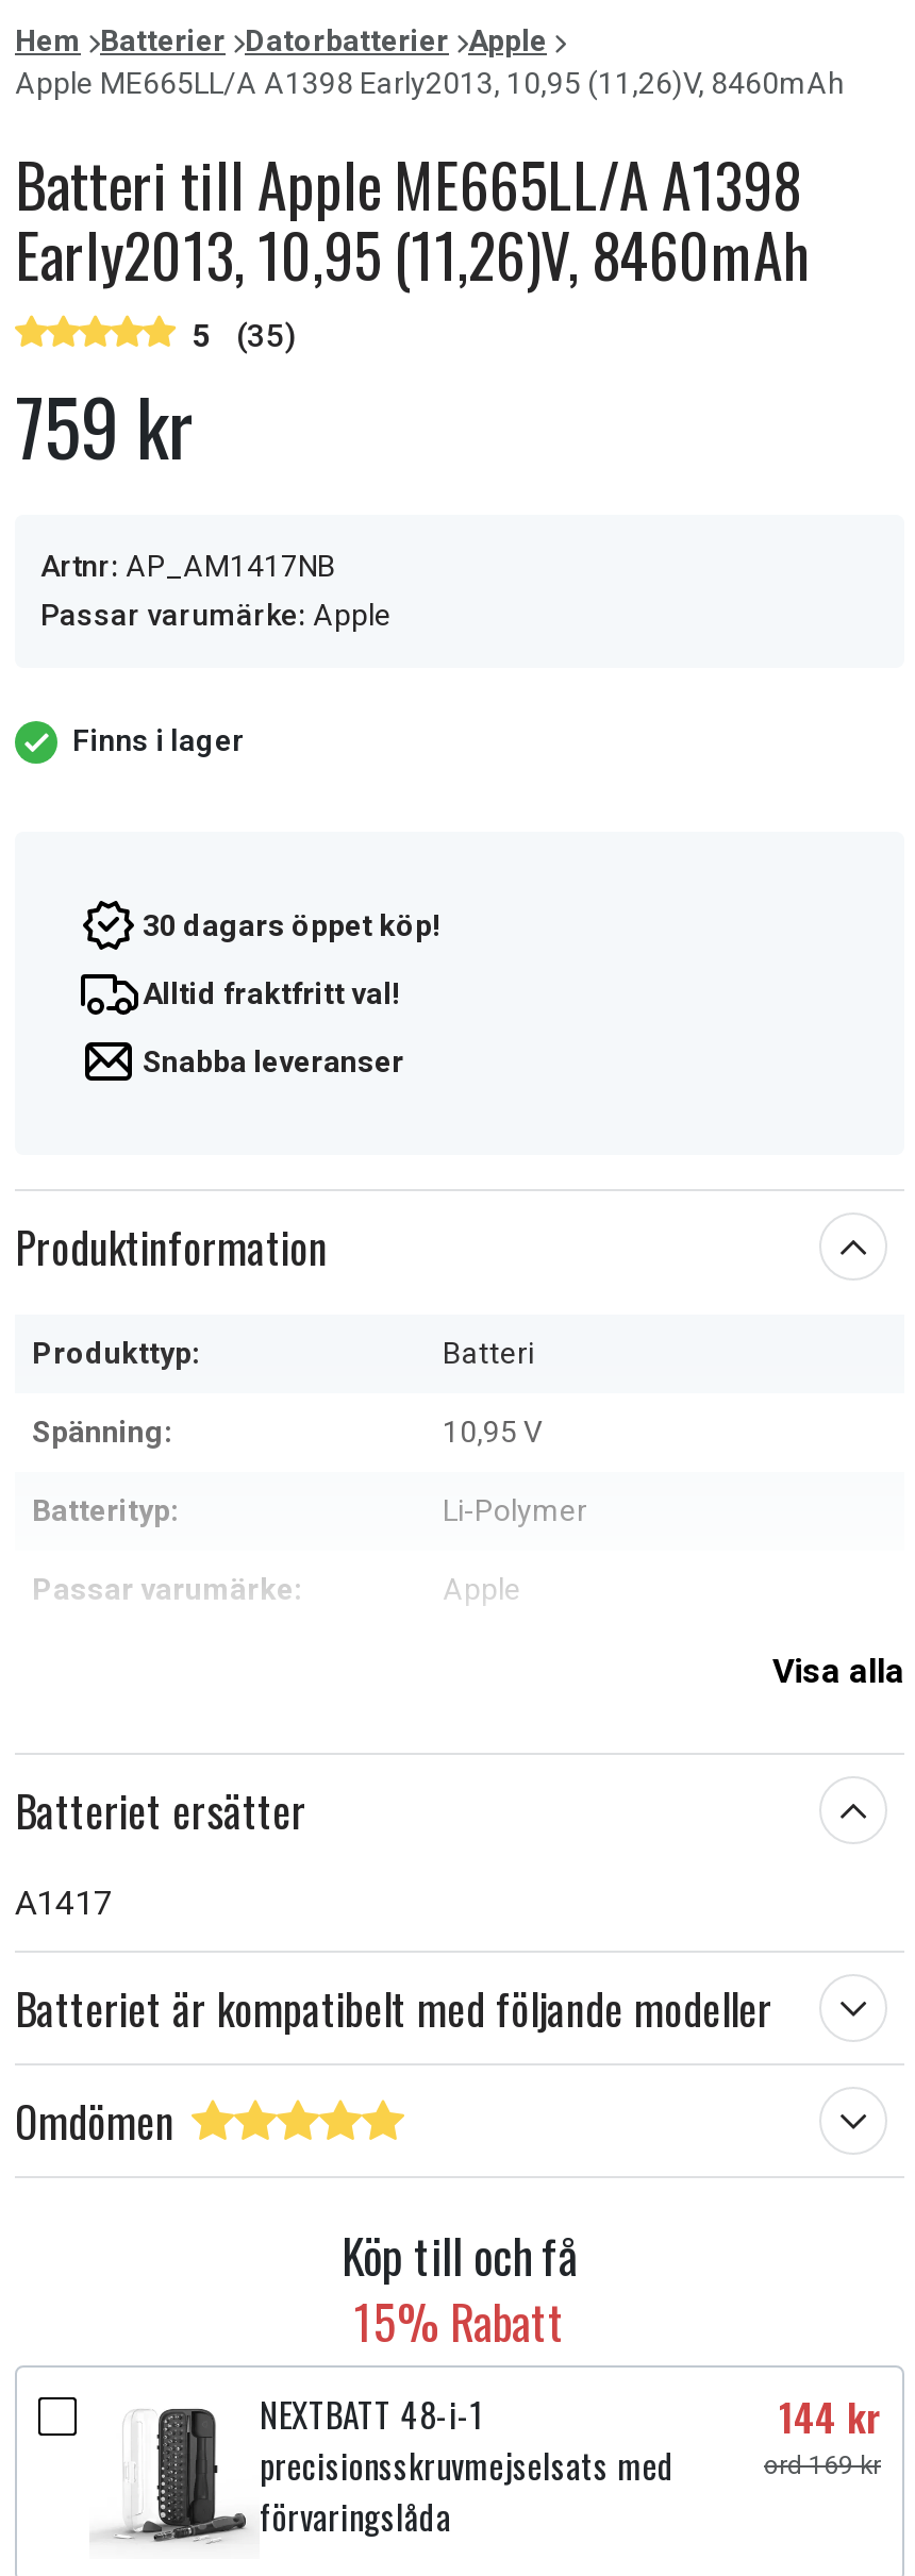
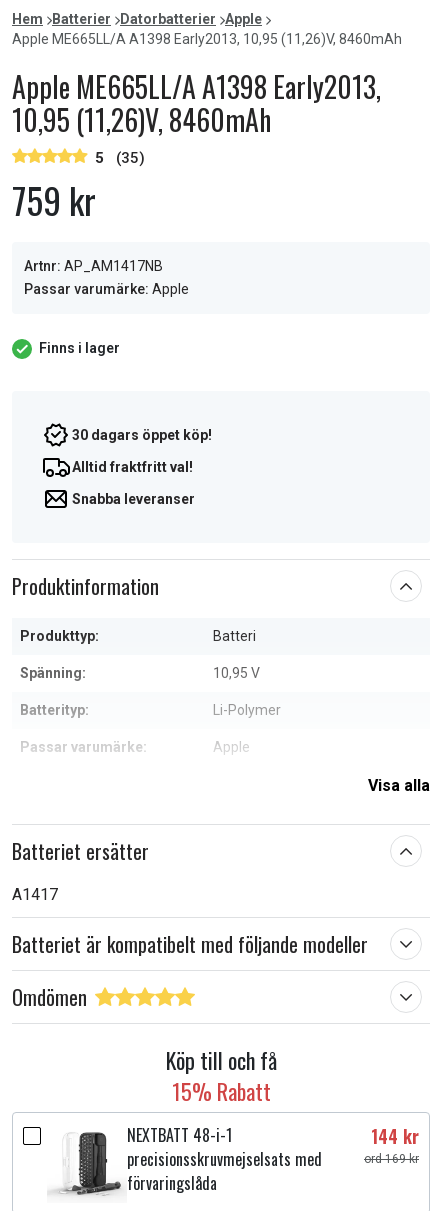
- Batteri till Apple ME665LL/A A1398
- Early2013, 10,95 (11,26)V, 8460mAh
+ Apple ME665LL/A A1398 Early2013,
+ 10,95 (11,26)V, 8460mAh
